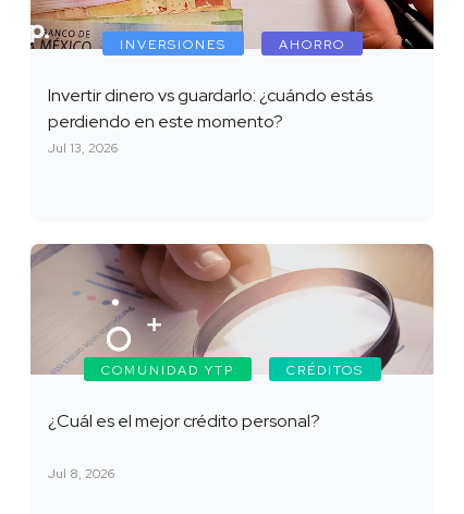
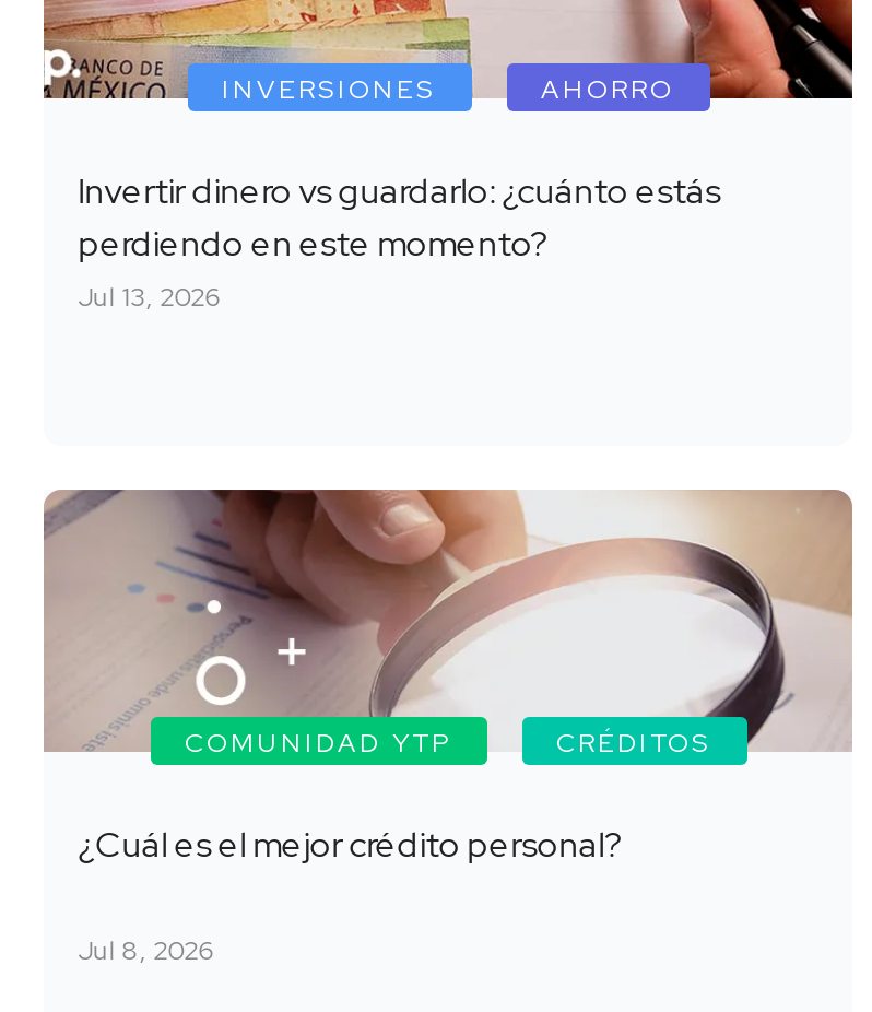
- Invertir dinero vs guardarlo: ¿cuándo estás
+ Invertir dinero vs guardarlo: ¿cuánto estás
